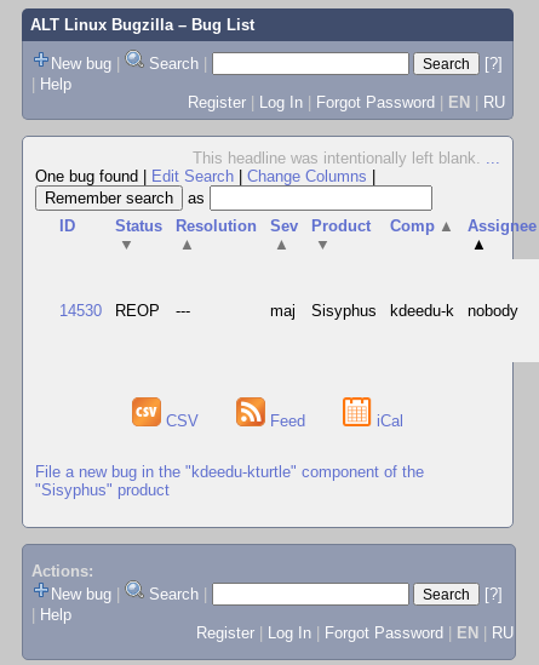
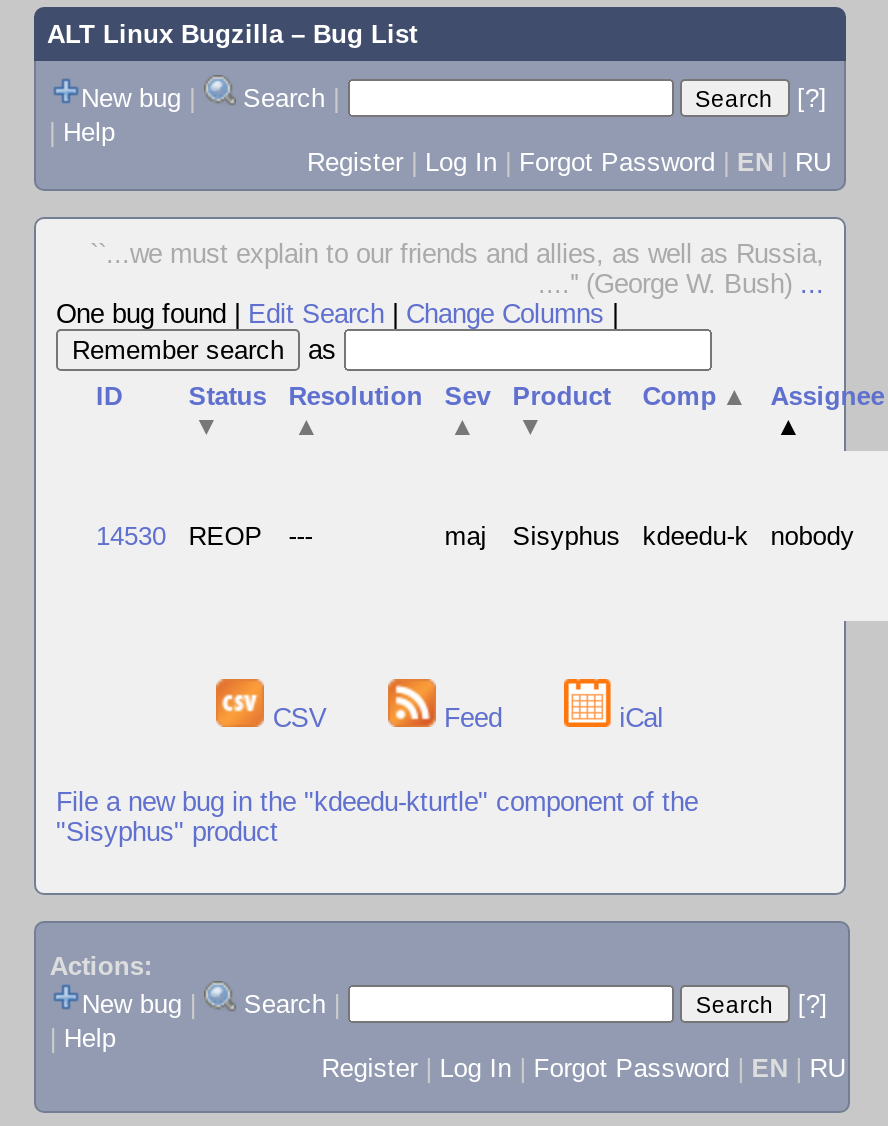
- This headline was intentionally left blank....
+ ``...we must explain to our friends and allies, as well as Russia,
+ ....'' (George W. Bush)...
